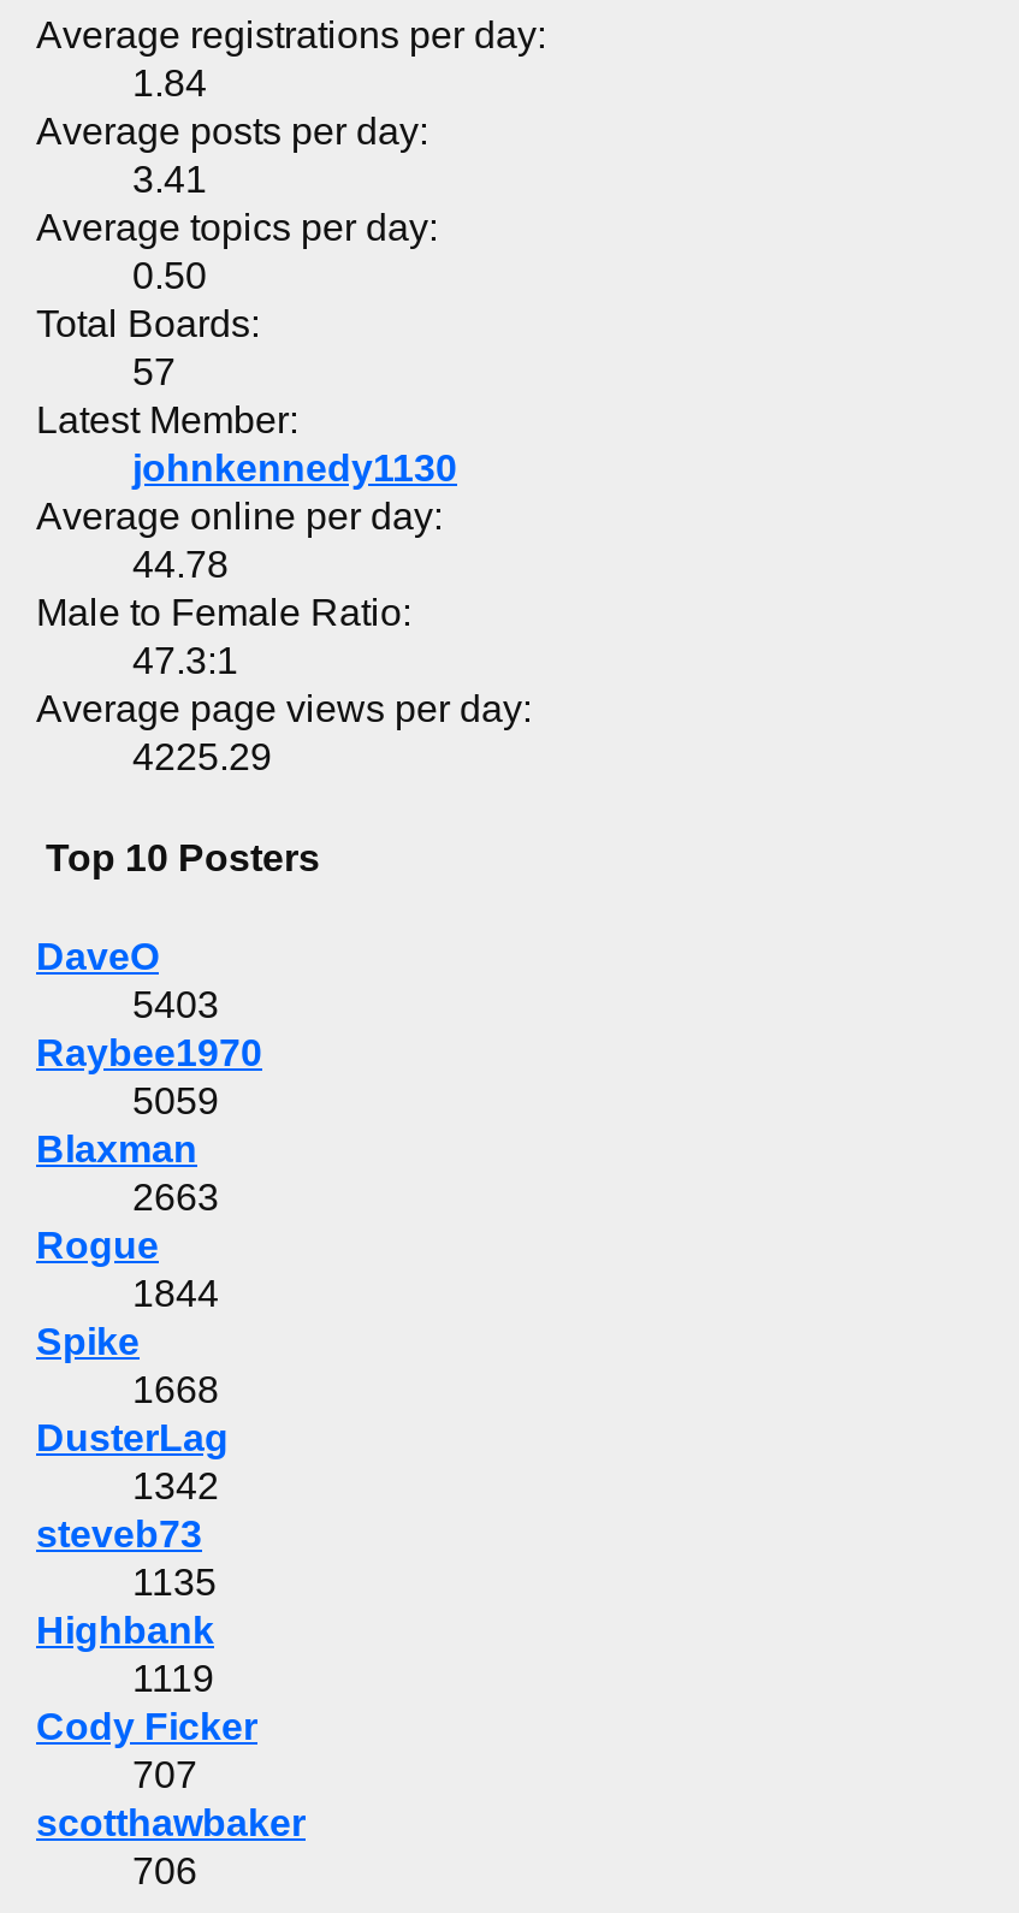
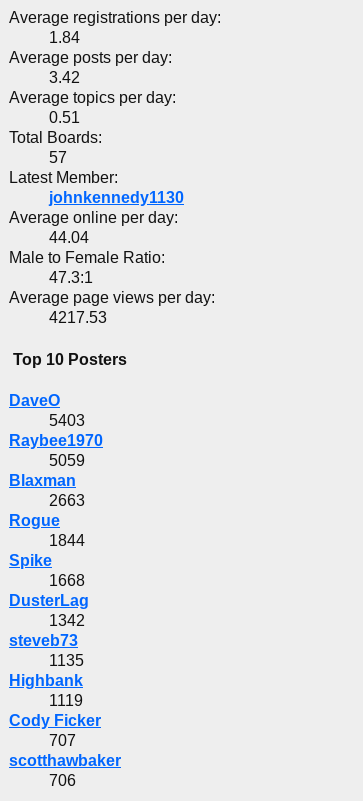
- 3.41
+ 3.42

- 0.50
+ 0.51

- 44.78
+ 44.04

- 4225.29
+ 4217.53
